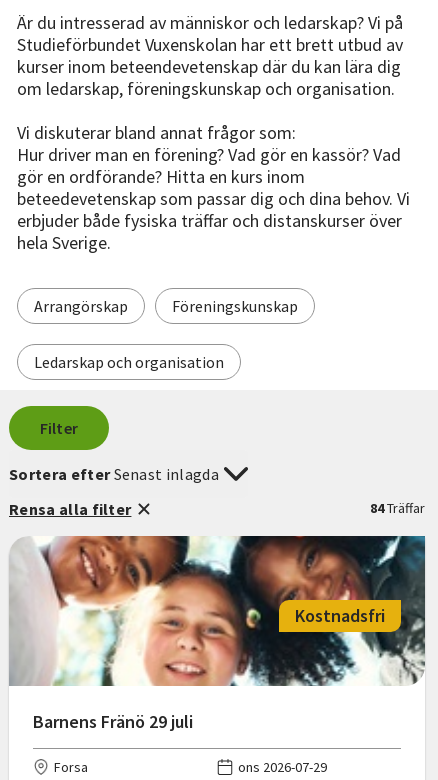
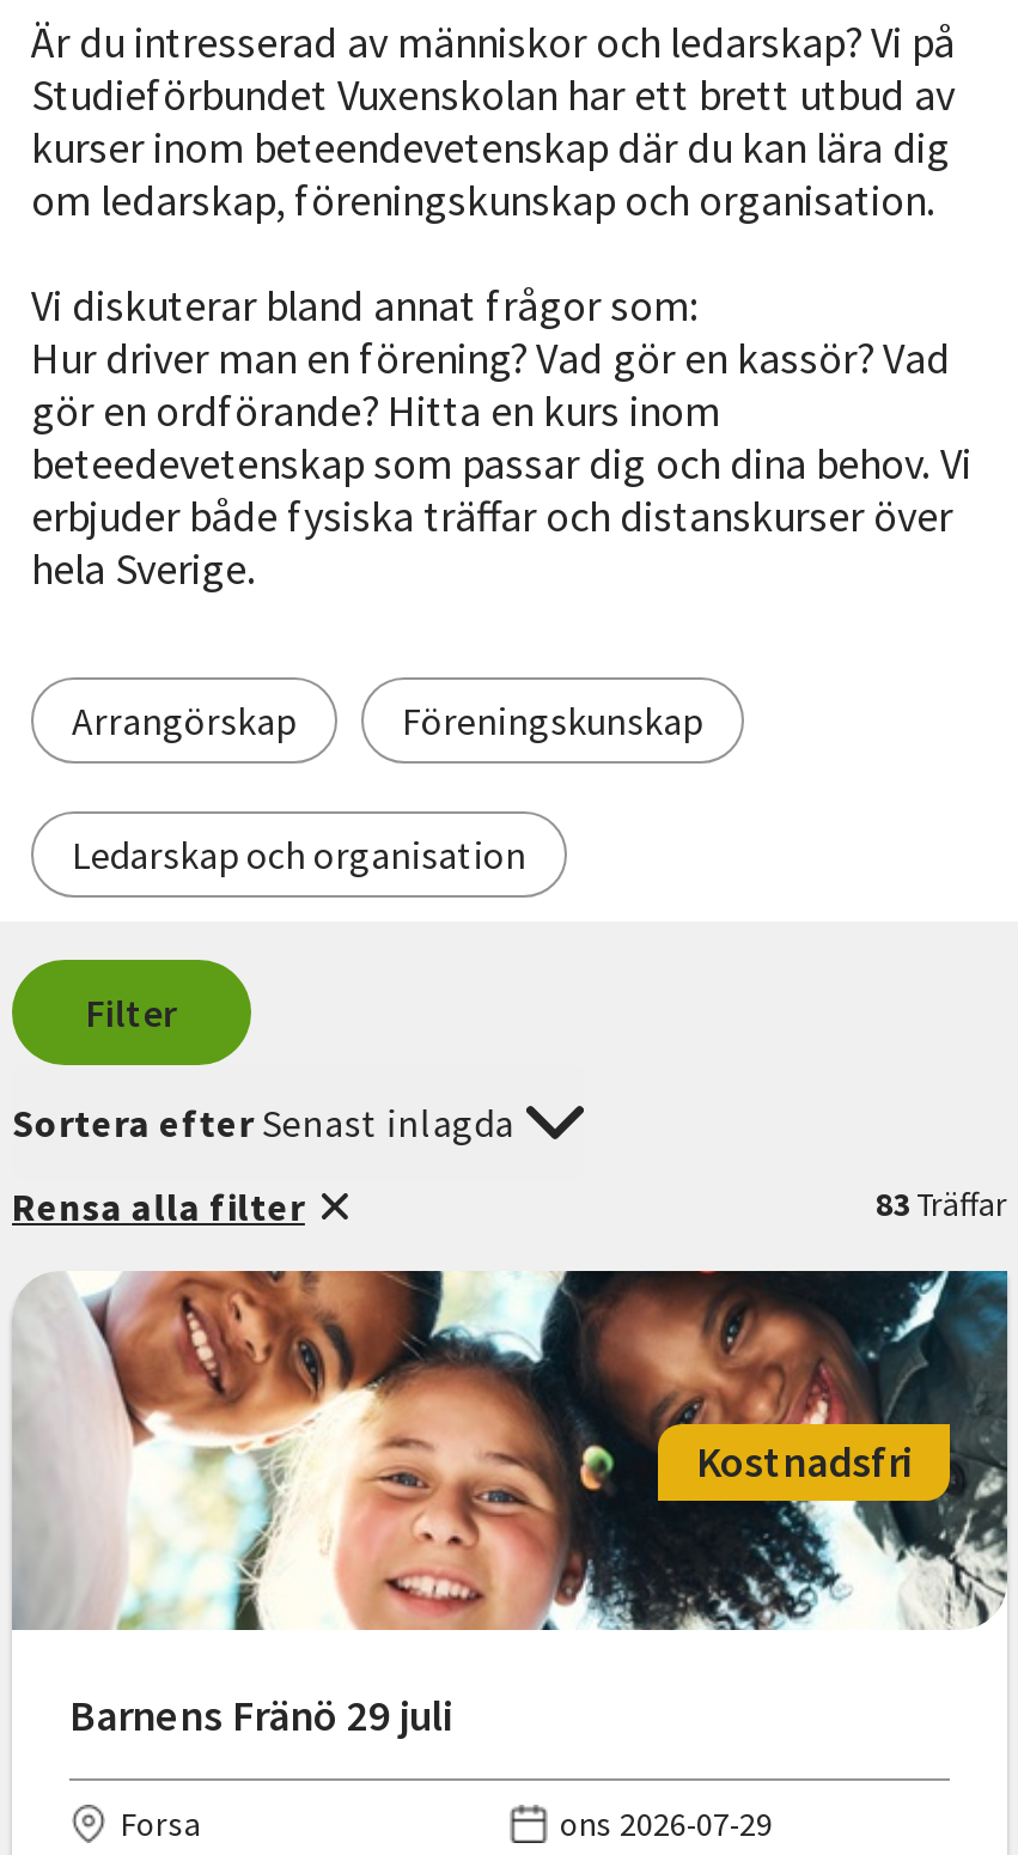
- 84 Träffar
+ 83 Träffar
